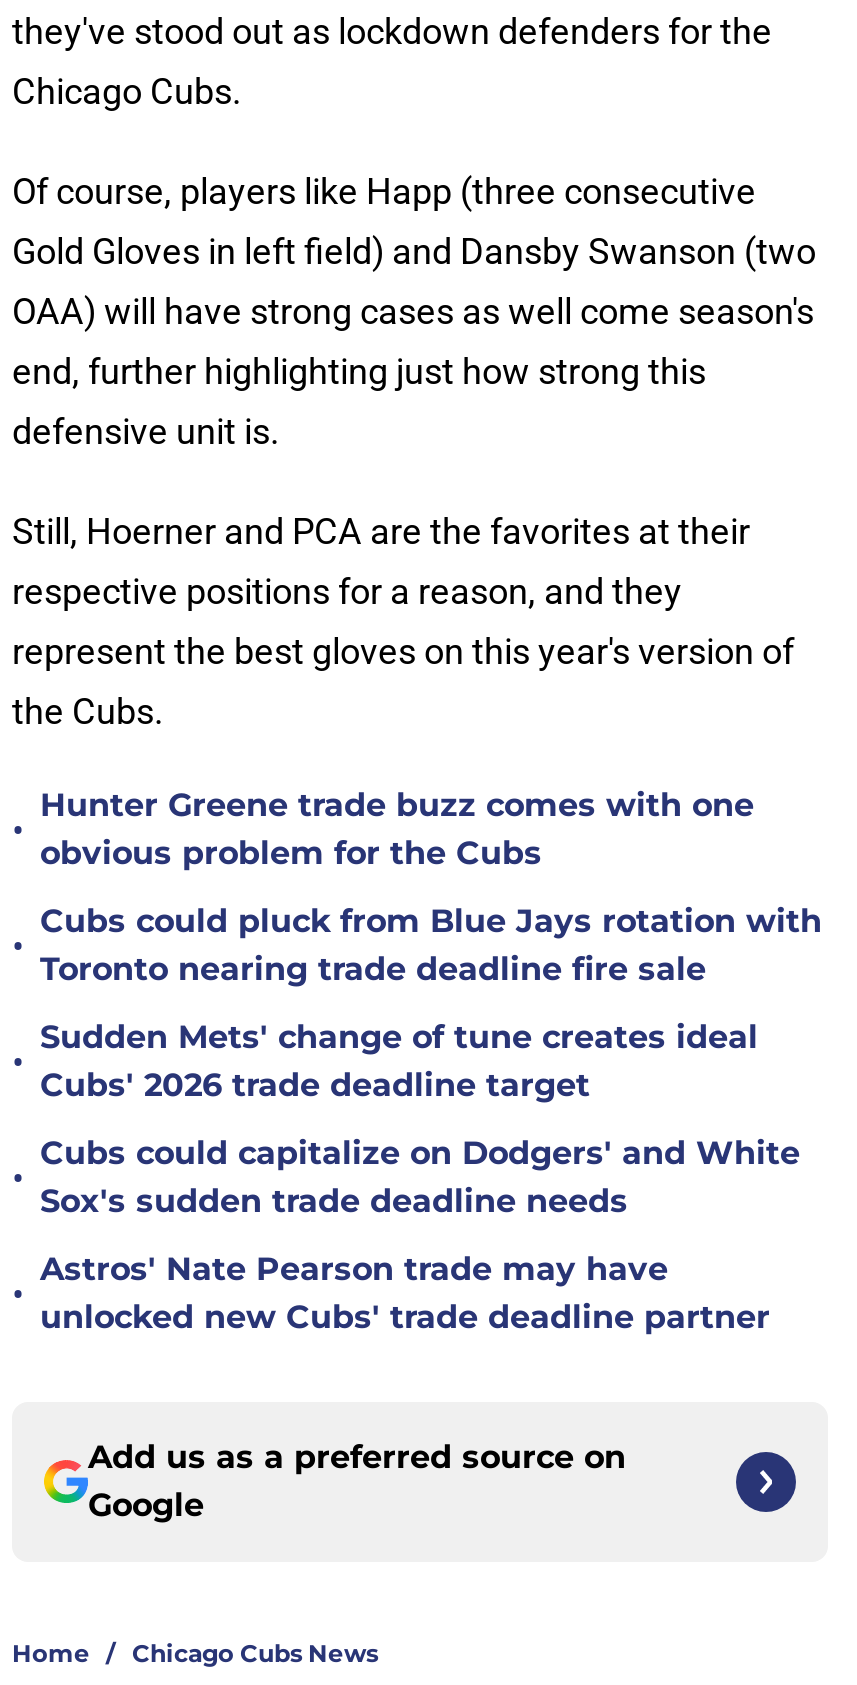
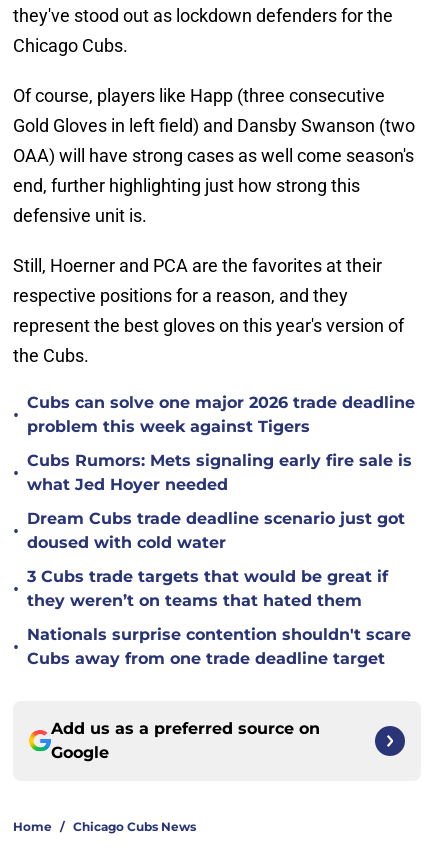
- Hunter Greene trade buzz comes with one
- obvious problem for the Cubs
+ Cubs can solve one major 2026 trade deadline
+ problem this week against Tigers

- Cubs could pluck from Blue Jays rotation with
- Toronto nearing trade deadline fire sale
+ Cubs Rumors: Mets signaling early fire sale is
+ what Jed Hoyer needed

- Sudden Mets' change of tune creates ideal
- Cubs' 2026 trade deadline target
+ Dream Cubs trade deadline scenario just got
+ doused with cold water

- Cubs could capitalize on Dodgers' and White
- Sox's sudden trade deadline needs
+ 3 Cubs trade targets that would be great if
+ they weren’t on teams that hated them

- Astros' Nate Pearson trade may have
- unlocked new Cubs' trade deadline partner
+ Nationals surprise contention shouldn't scare
+ Cubs away from one trade deadline target
